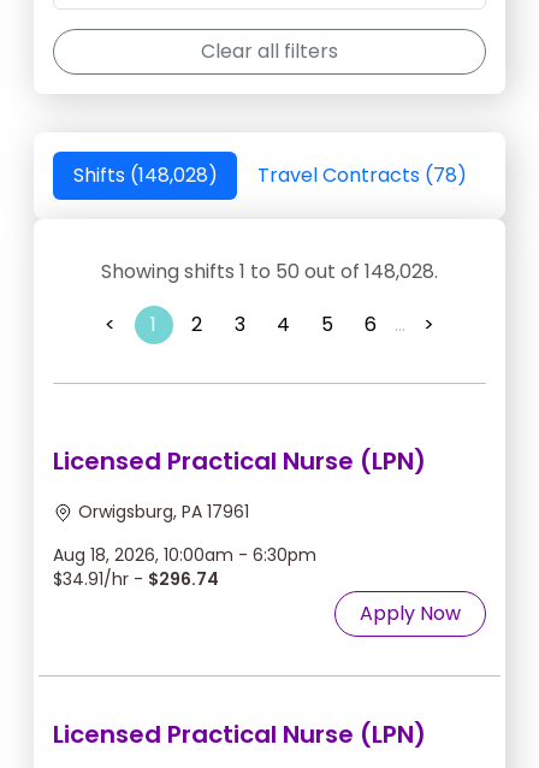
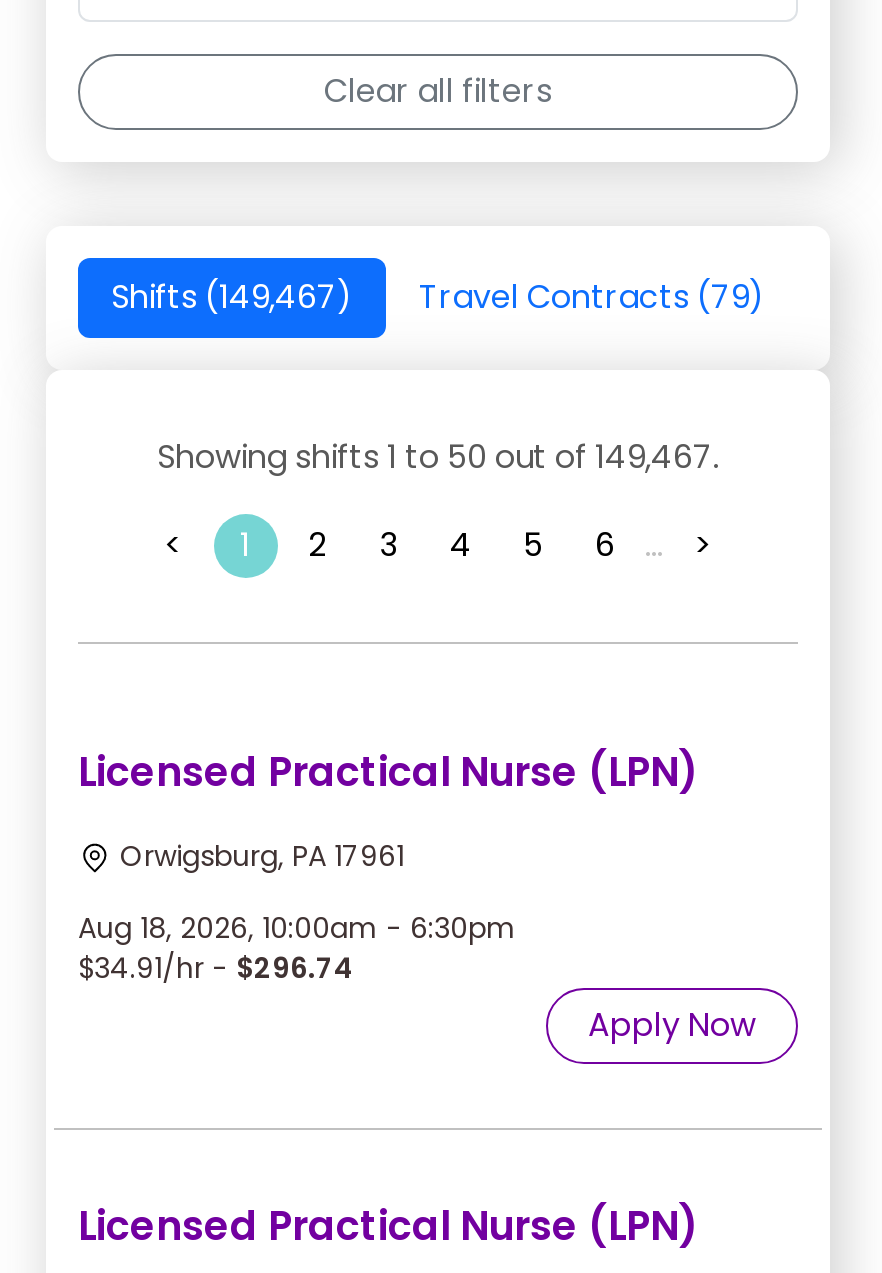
- Shifts (148,028)
+ Shifts (149,467)

- Travel Contracts (78)
+ Travel Contracts (79)

- Showing shifts 1 to 50 out of 148,028.
+ Showing shifts 1 to 50 out of 149,467.
